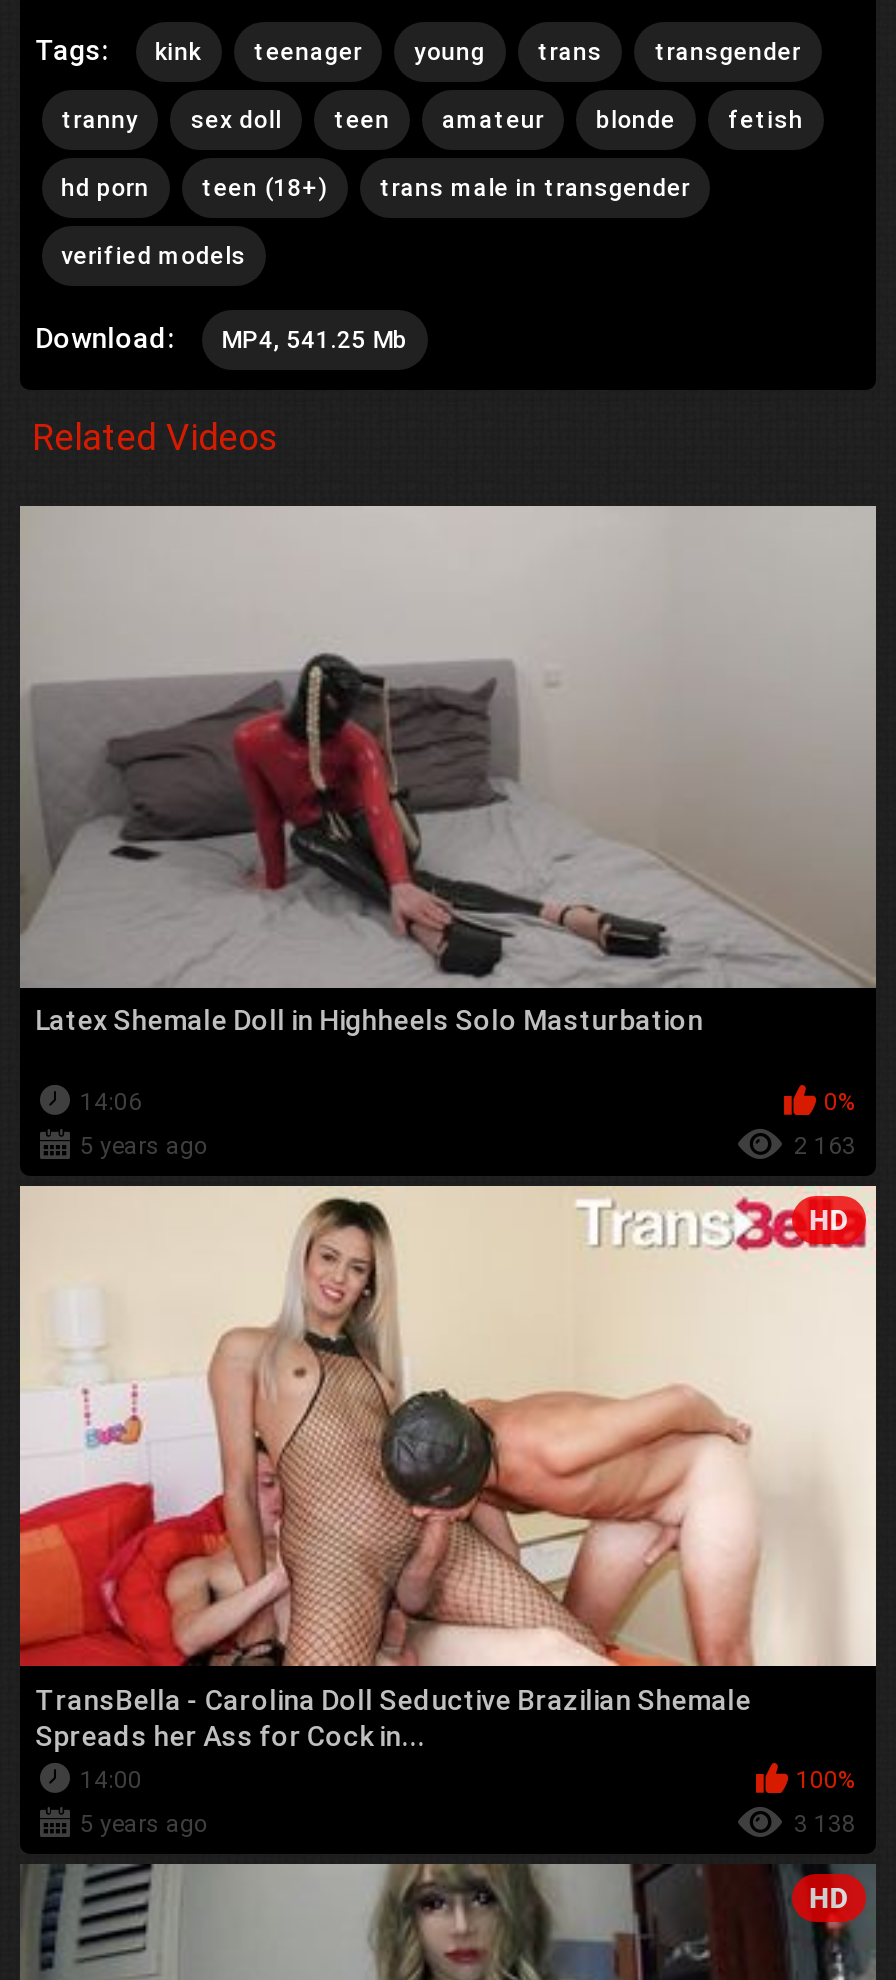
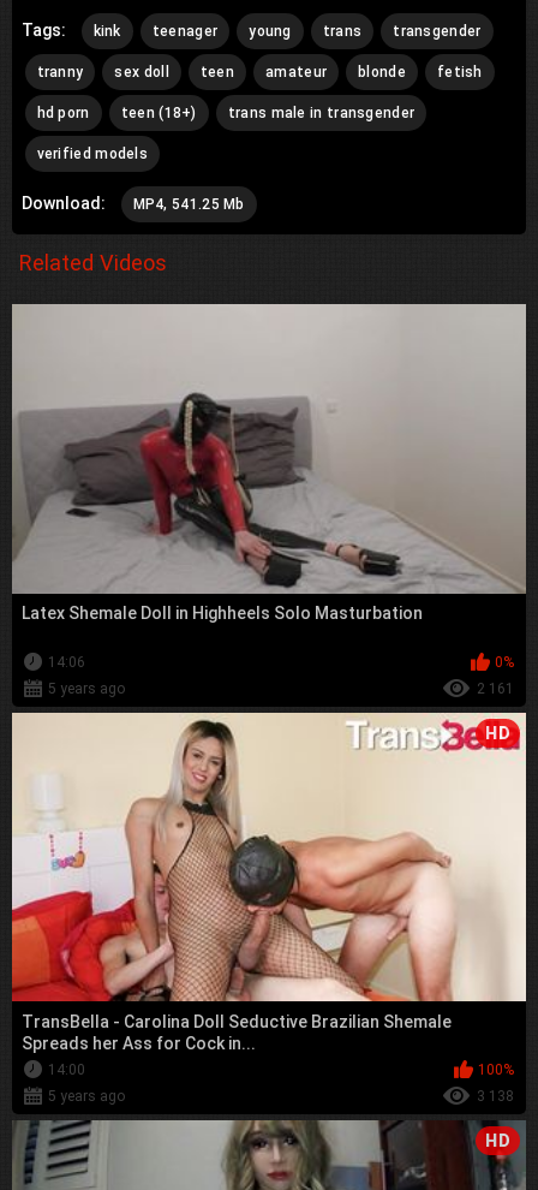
- 2 163
+ 2 161
